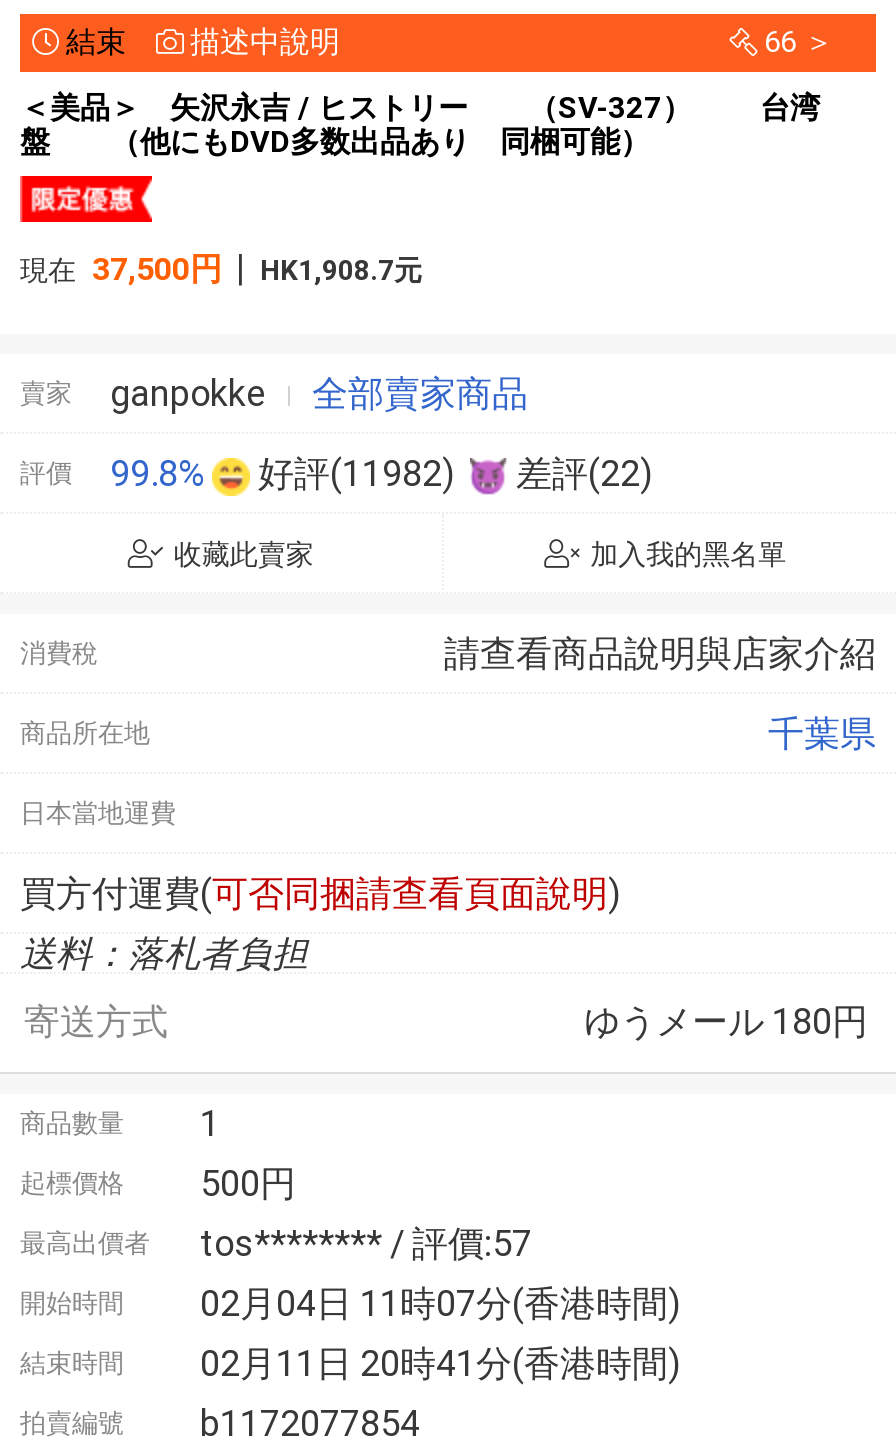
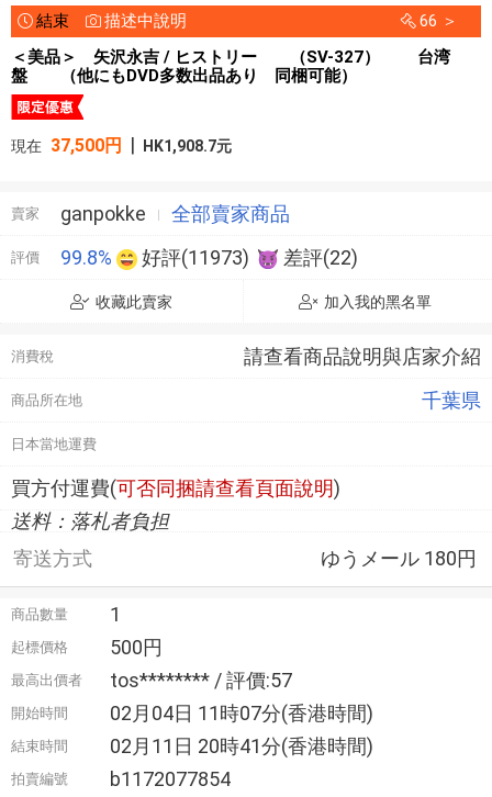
- 評價 99.8% 好評(11982) 差評(22)
+ 評價 99.8% 好評(11973) 差評(22)
